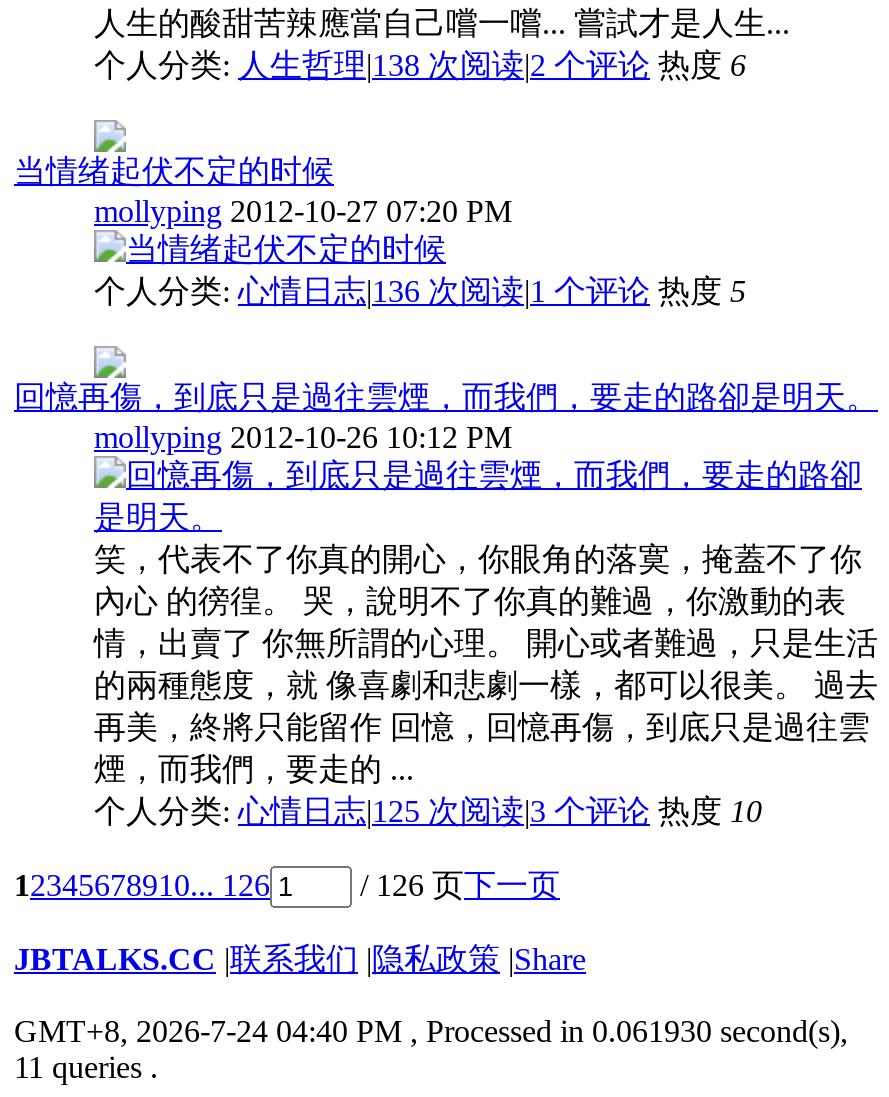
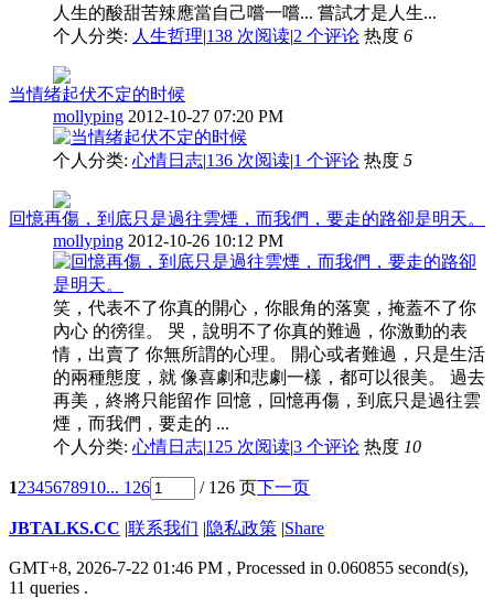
- GMT+8, 2026-7-24 04:40 PM, Processed in 0.061930 second(s),
+ GMT+8, 2026-7-22 01:46 PM, Processed in 0.060855 second(s),
